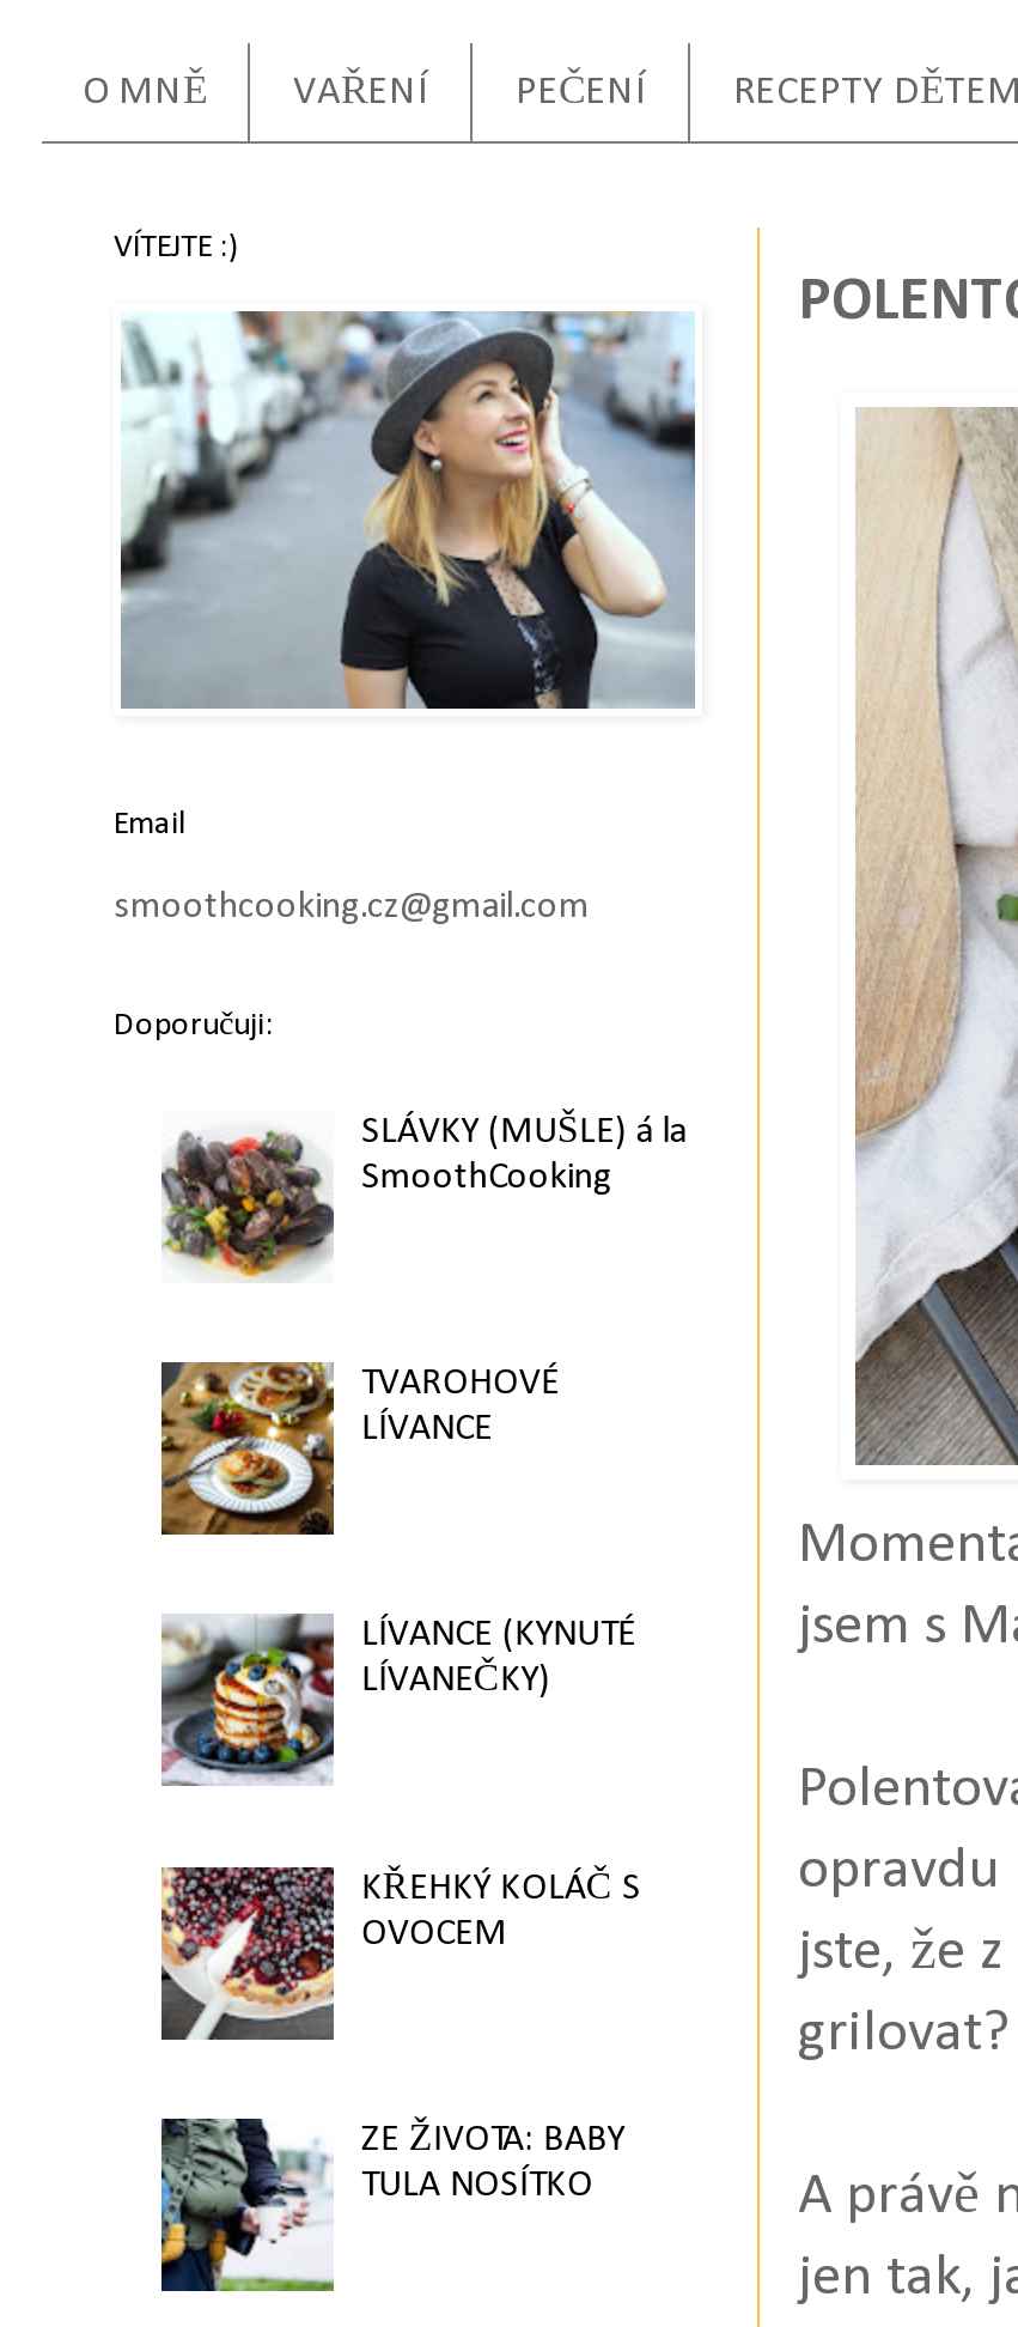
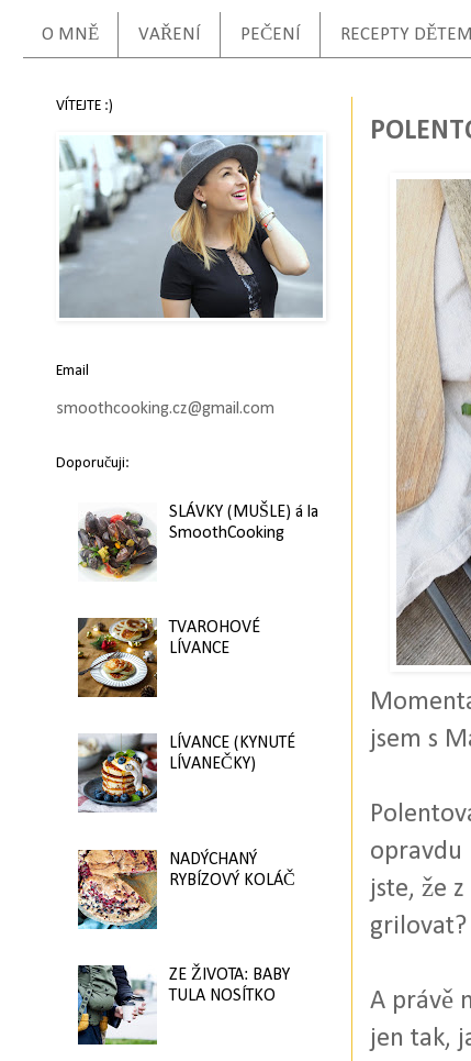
- [image]
- KŘEHKÝ KOLÁČ S
- OVOCEM
+ [image]
+ NADÝCHANÝ
+ RYBÍZOVÝ KOLÁČ
